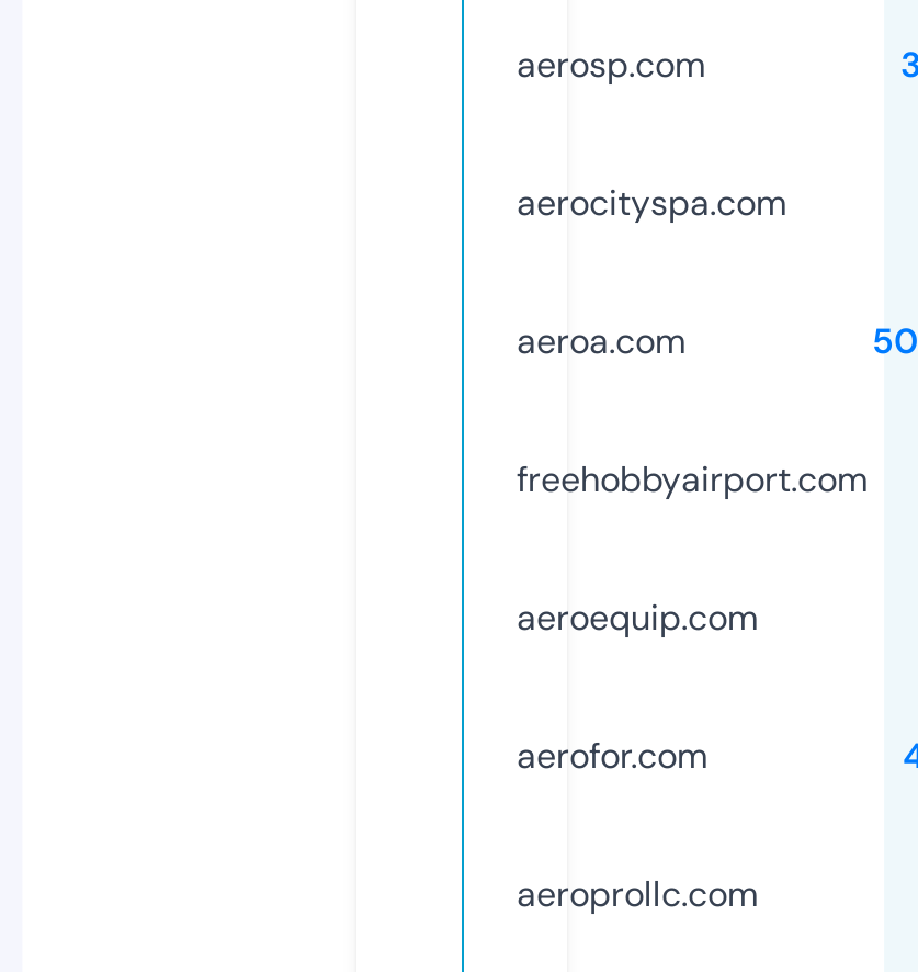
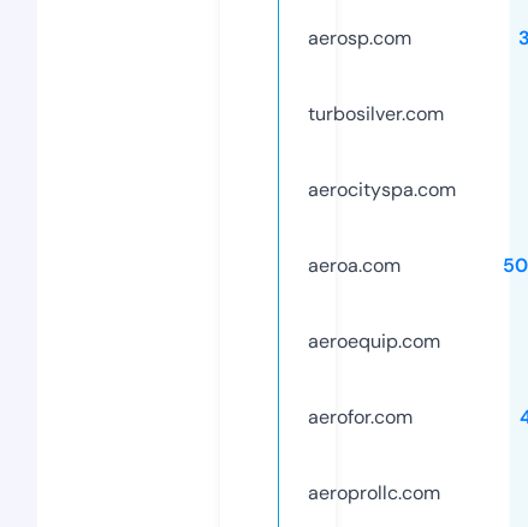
+ turbosilver.com

moved down: aerocityspa.com | aeroa.com

- freehobbyairport.com
